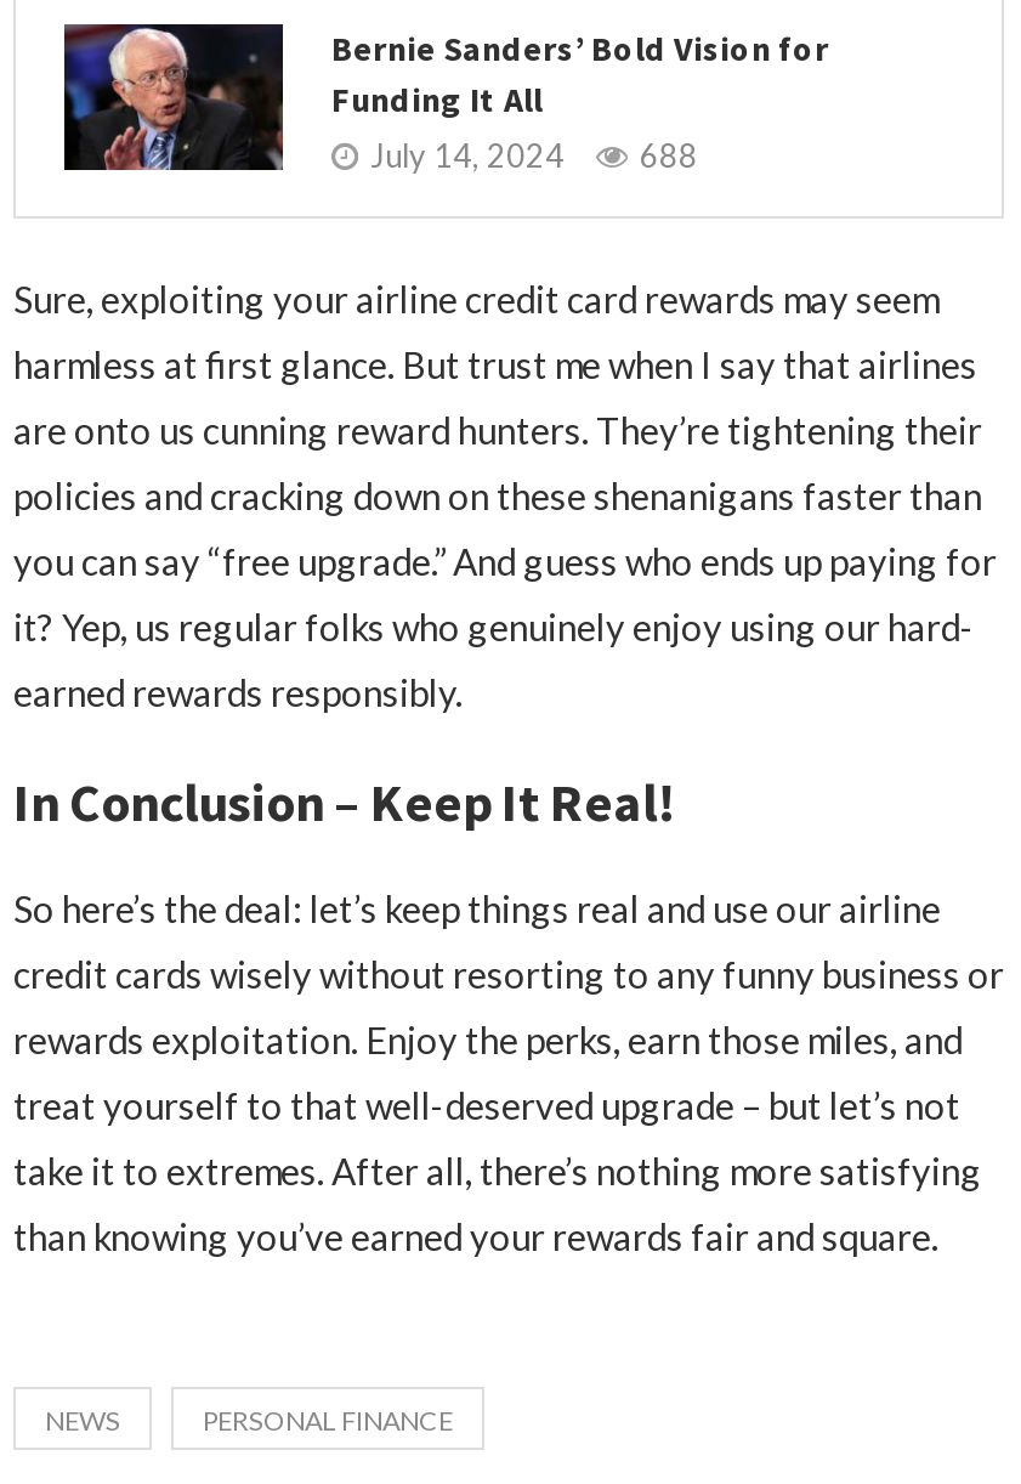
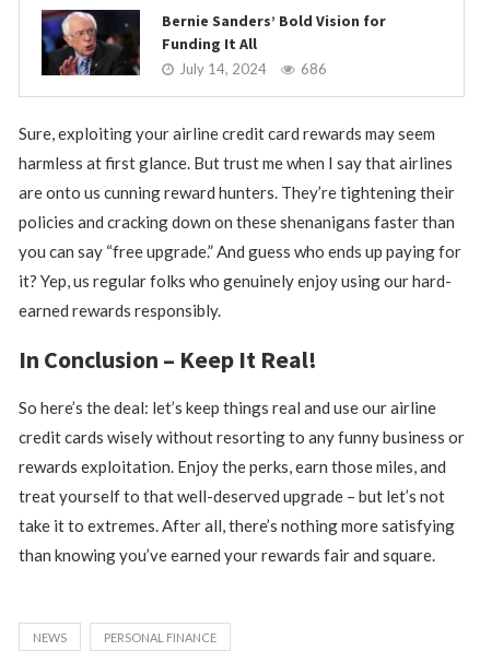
- July 14, 2024 688
+ July 14, 2024 686
